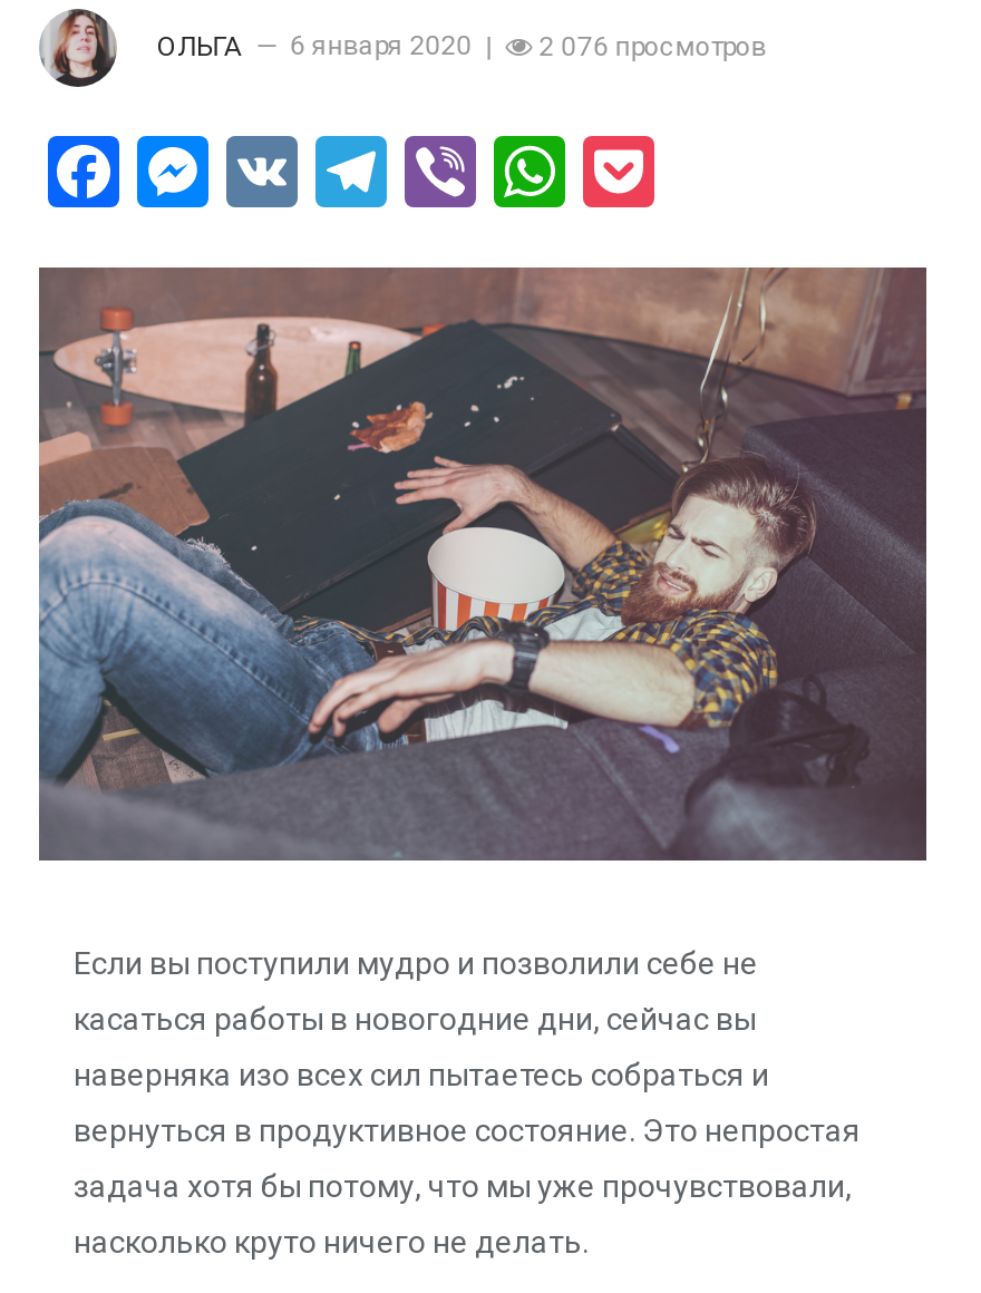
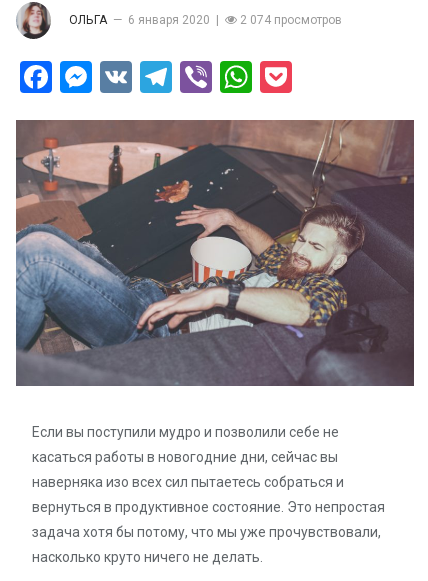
- 2 076 просмотров
+ 2 074 просмотров
